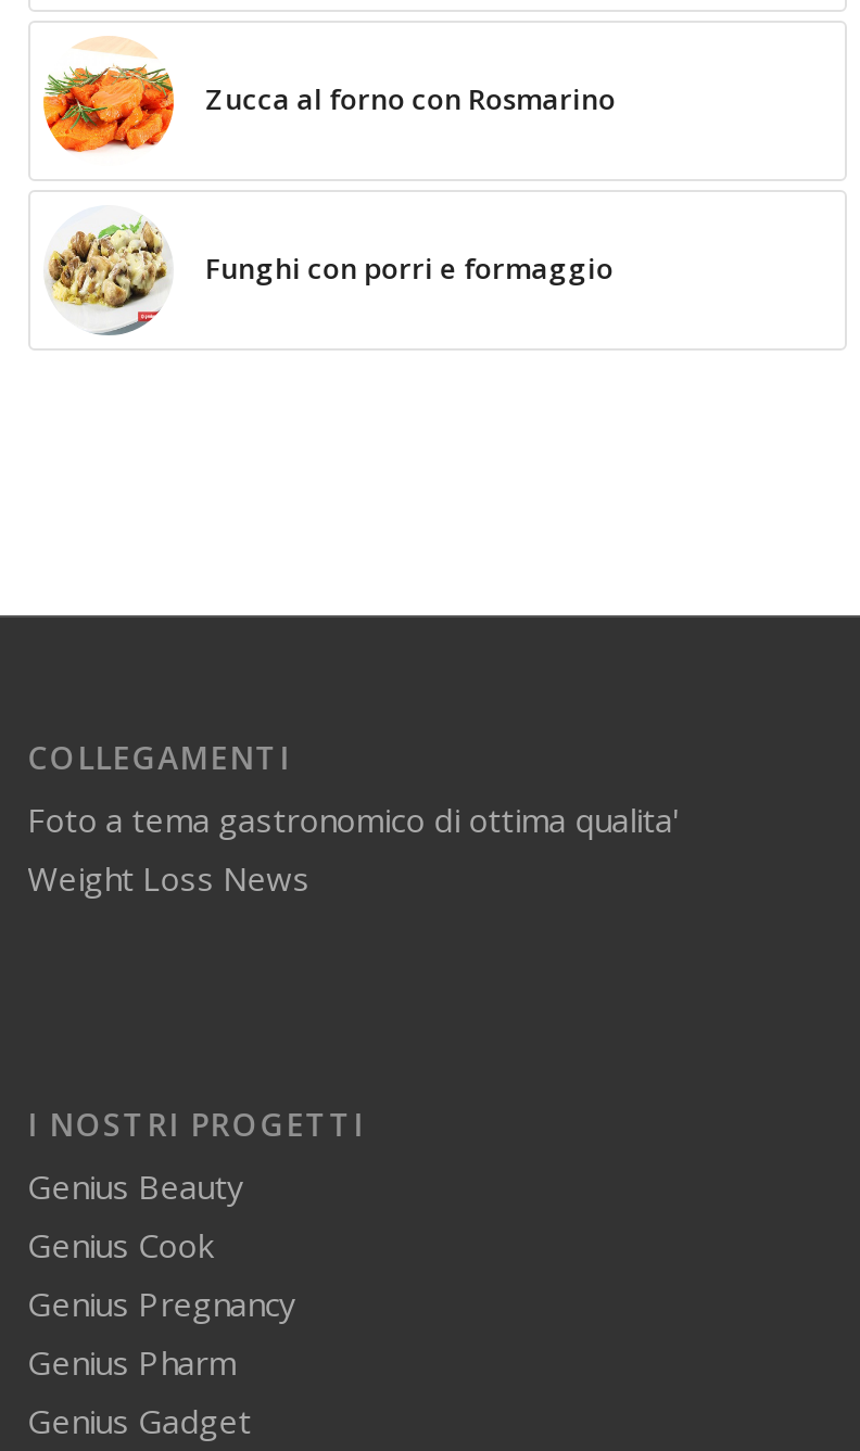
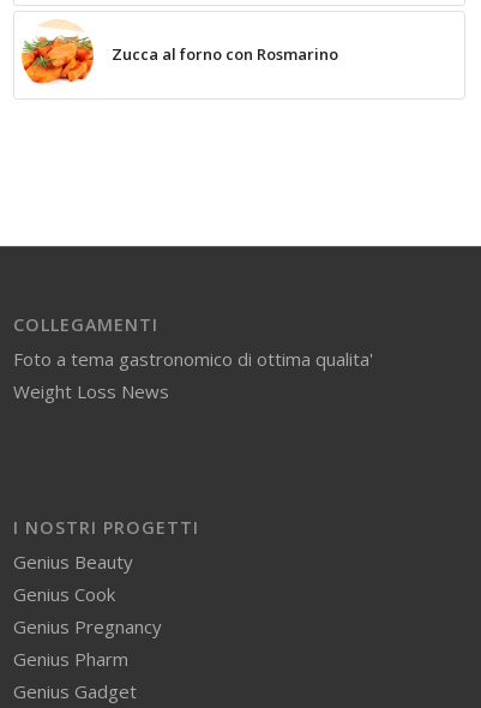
- [image]
- Funghi con porri e formaggio
